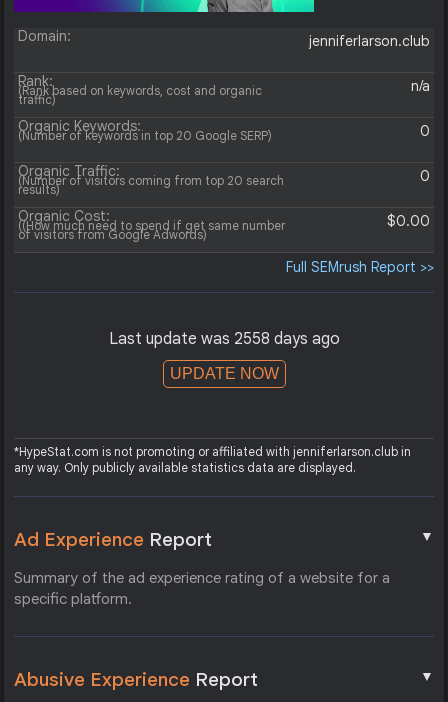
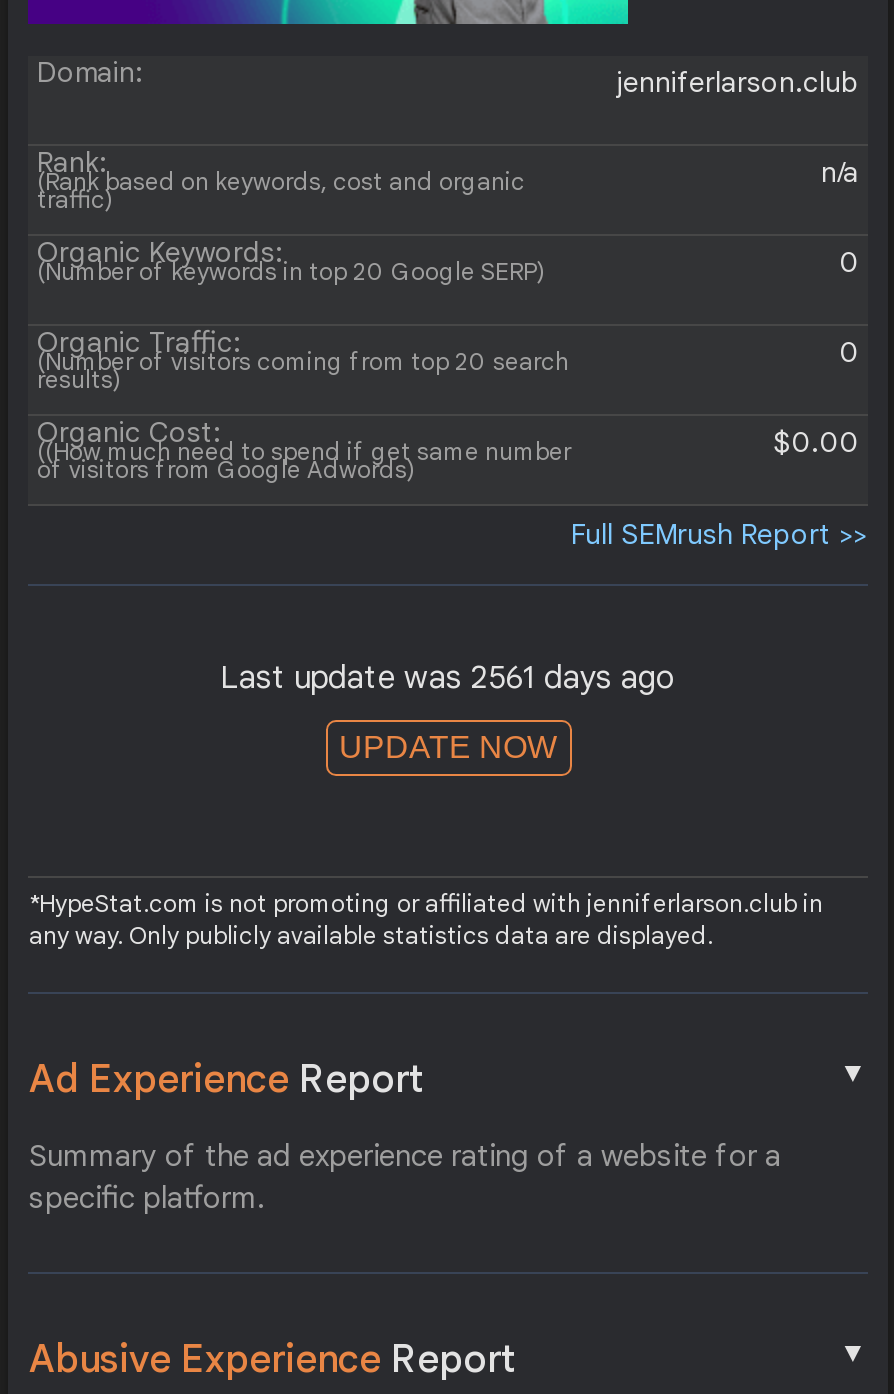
- Last update was 2558 days ago
+ Last update was 2561 days ago
